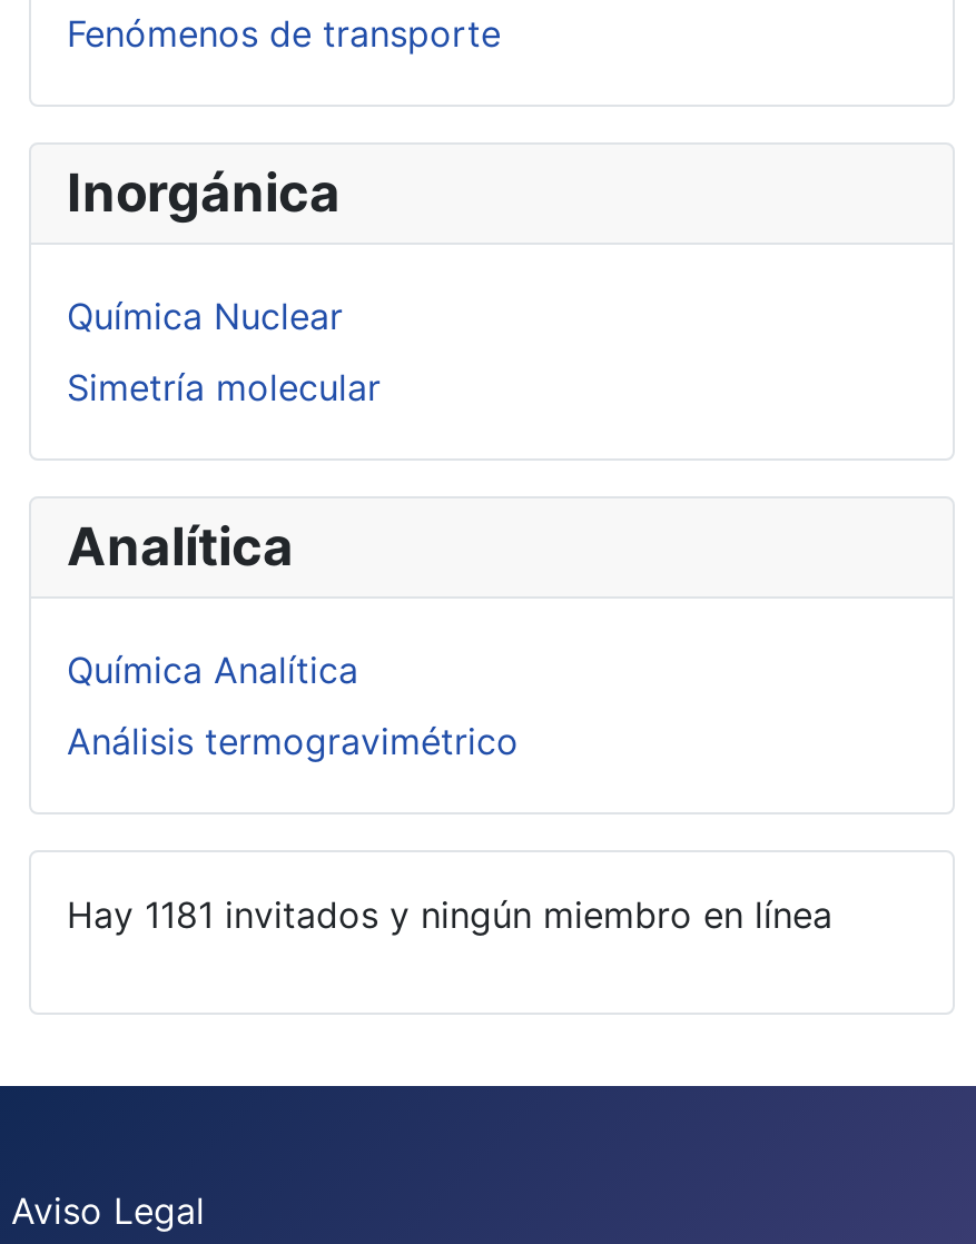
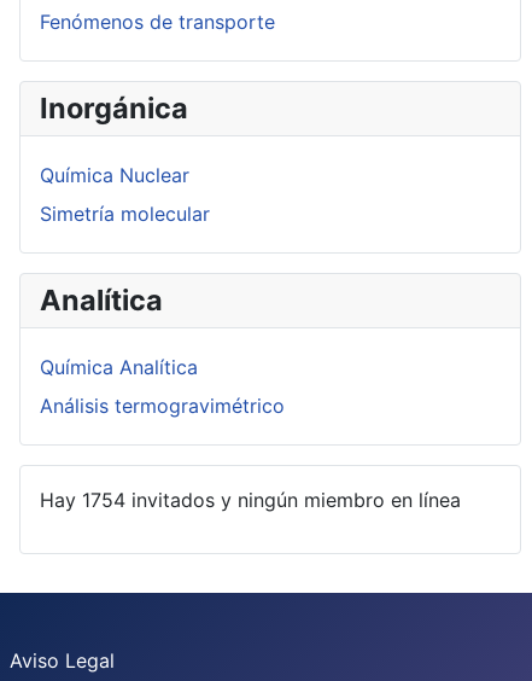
- Hay 1181 invitados y ningún miembro en línea
+ Hay 1754 invitados y ningún miembro en línea
